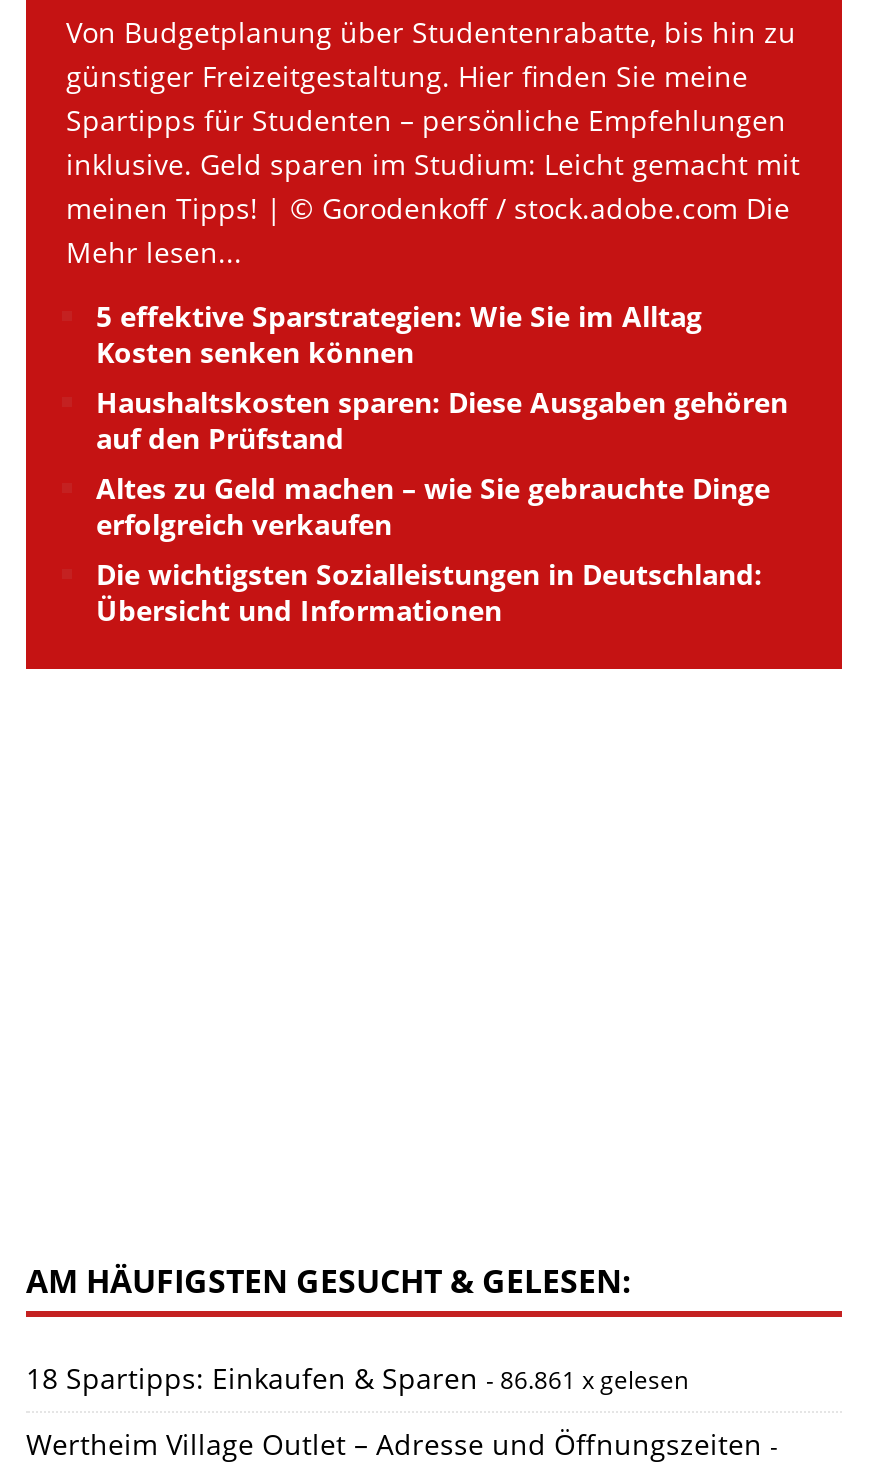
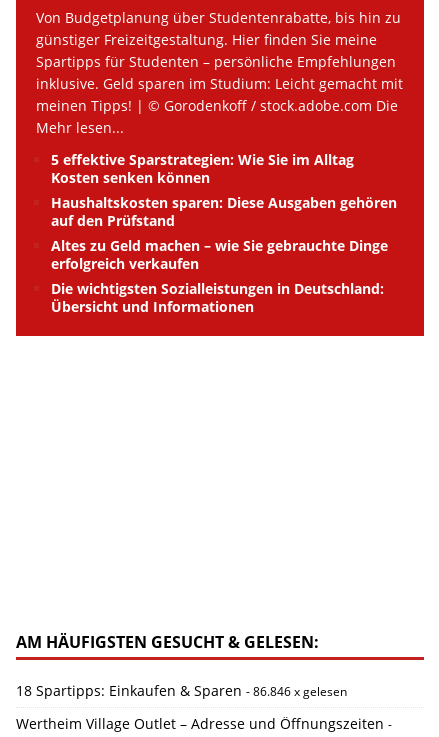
- 18 Spartipps: Einkaufen & Sparen - 86.861 x gelesen
+ 18 Spartipps: Einkaufen & Sparen - 86.846 x gelesen
